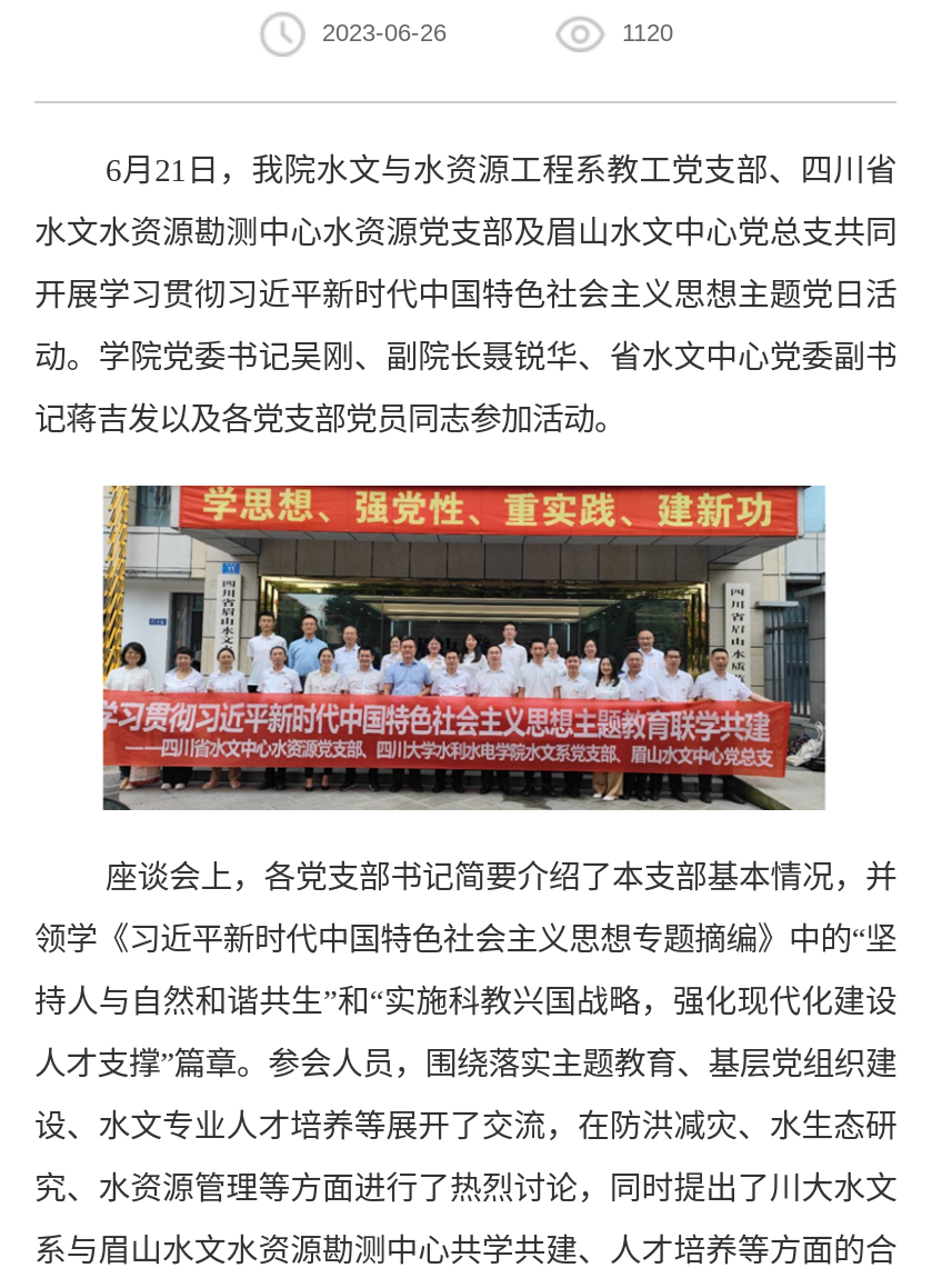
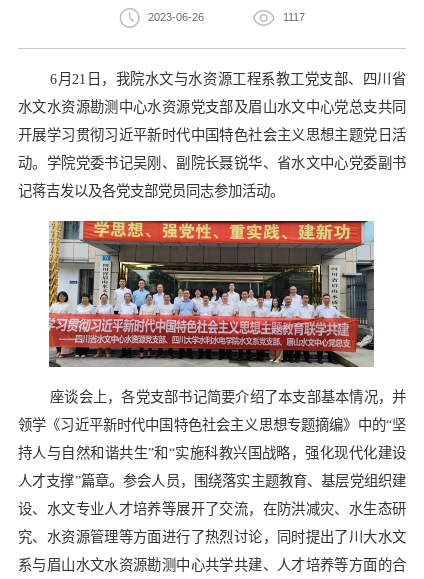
- 1120
+ 1117
